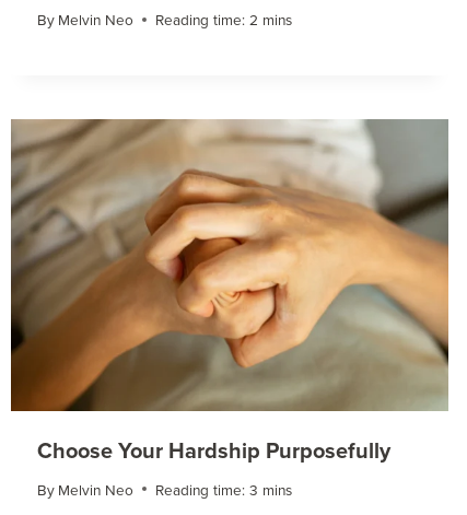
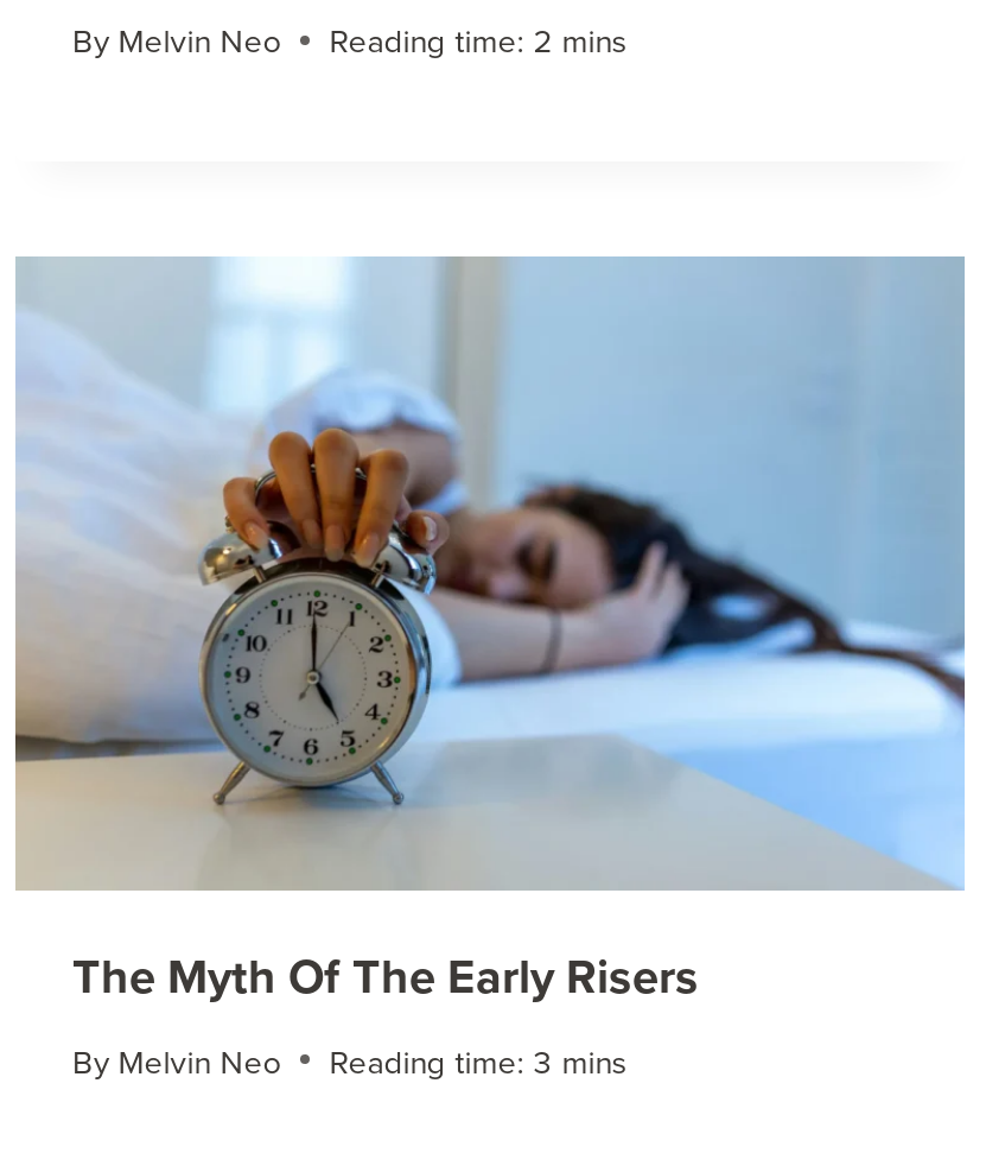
- [image]
- Choose Your Hardship Purposefully
+ [image]
+ The Myth Of The Early Risers
